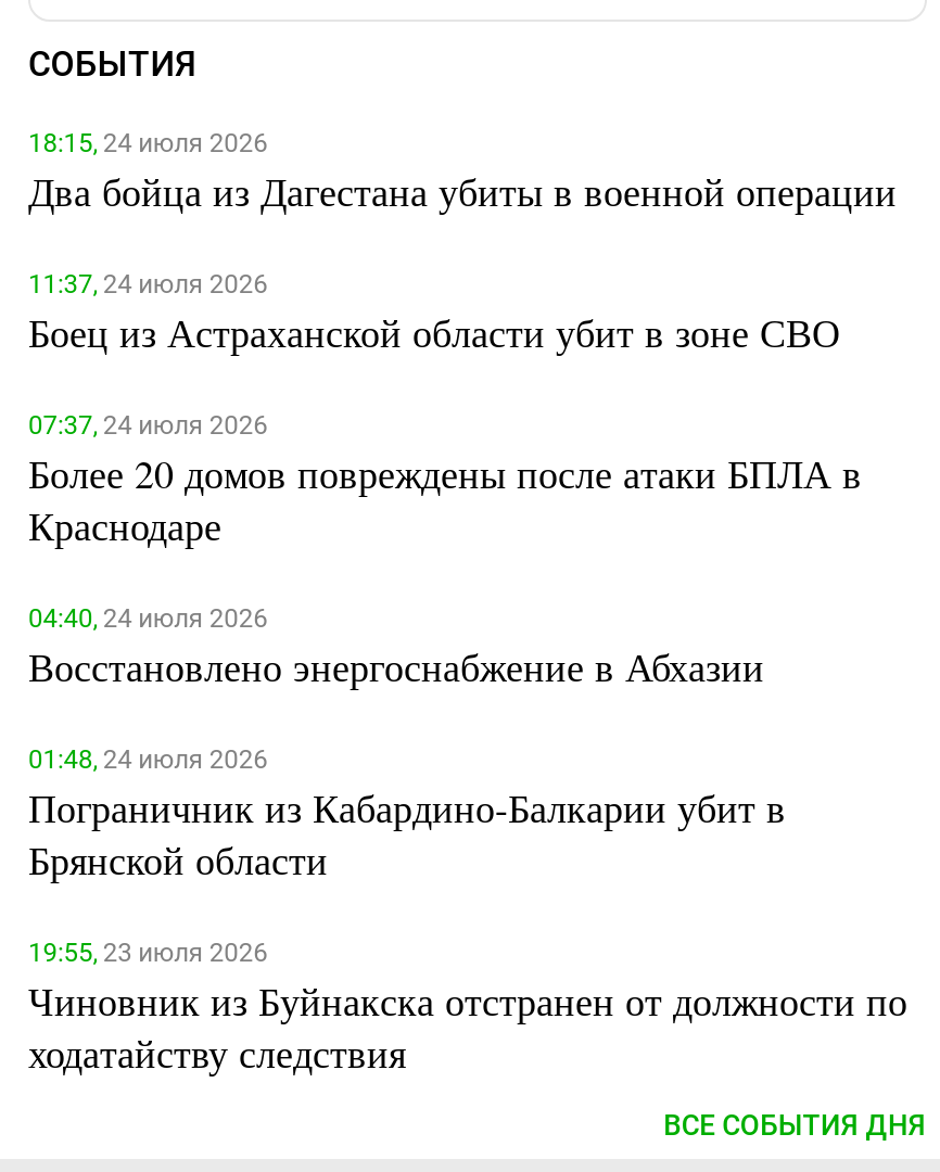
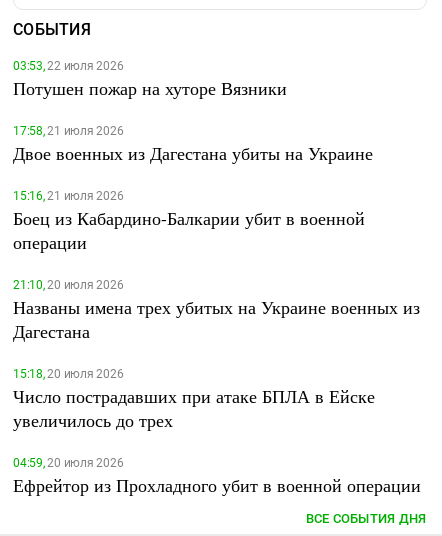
- 18:15, 24 июля 2026
- Два бойца из Дагестана убиты в военной операции
+ 03:53, 22 июля 2026
+ Потушен пожар на хуторе Вязники

- 11:37, 24 июля 2026
- Боец из Астраханской области убит в зоне СВО
+ 17:58, 21 июля 2026
+ Двое военных из Дагестана убиты на Украине

- 07:37, 24 июля 2026
- Более 20 домов повреждены после атаки БПЛА в
- Краснодаре
+ 15:16, 21 июля 2026
+ Боец из Кабардино-Балкарии убит в военной
+ операции

- 04:40, 24 июля 2026
- Восстановлено энергоснабжение в Абхазии
+ 21:10, 20 июля 2026
+ Названы имена трех убитых на Украине военных из
+ Дагестана

- 01:48, 24 июля 2026
- Пограничник из Кабардино-Балкарии убит в
- Брянской области
+ 15:18, 20 июля 2026
+ Число пострадавших при атаке БПЛА в Ейске
+ увеличилось до трех

- 19:55, 23 июля 2026
- Чиновник из Буйнакска отстранен от должности по
- ходатайству следствия
+ 04:59, 20 июля 2026
+ Ефрейтор из Прохладного убит в военной операции
